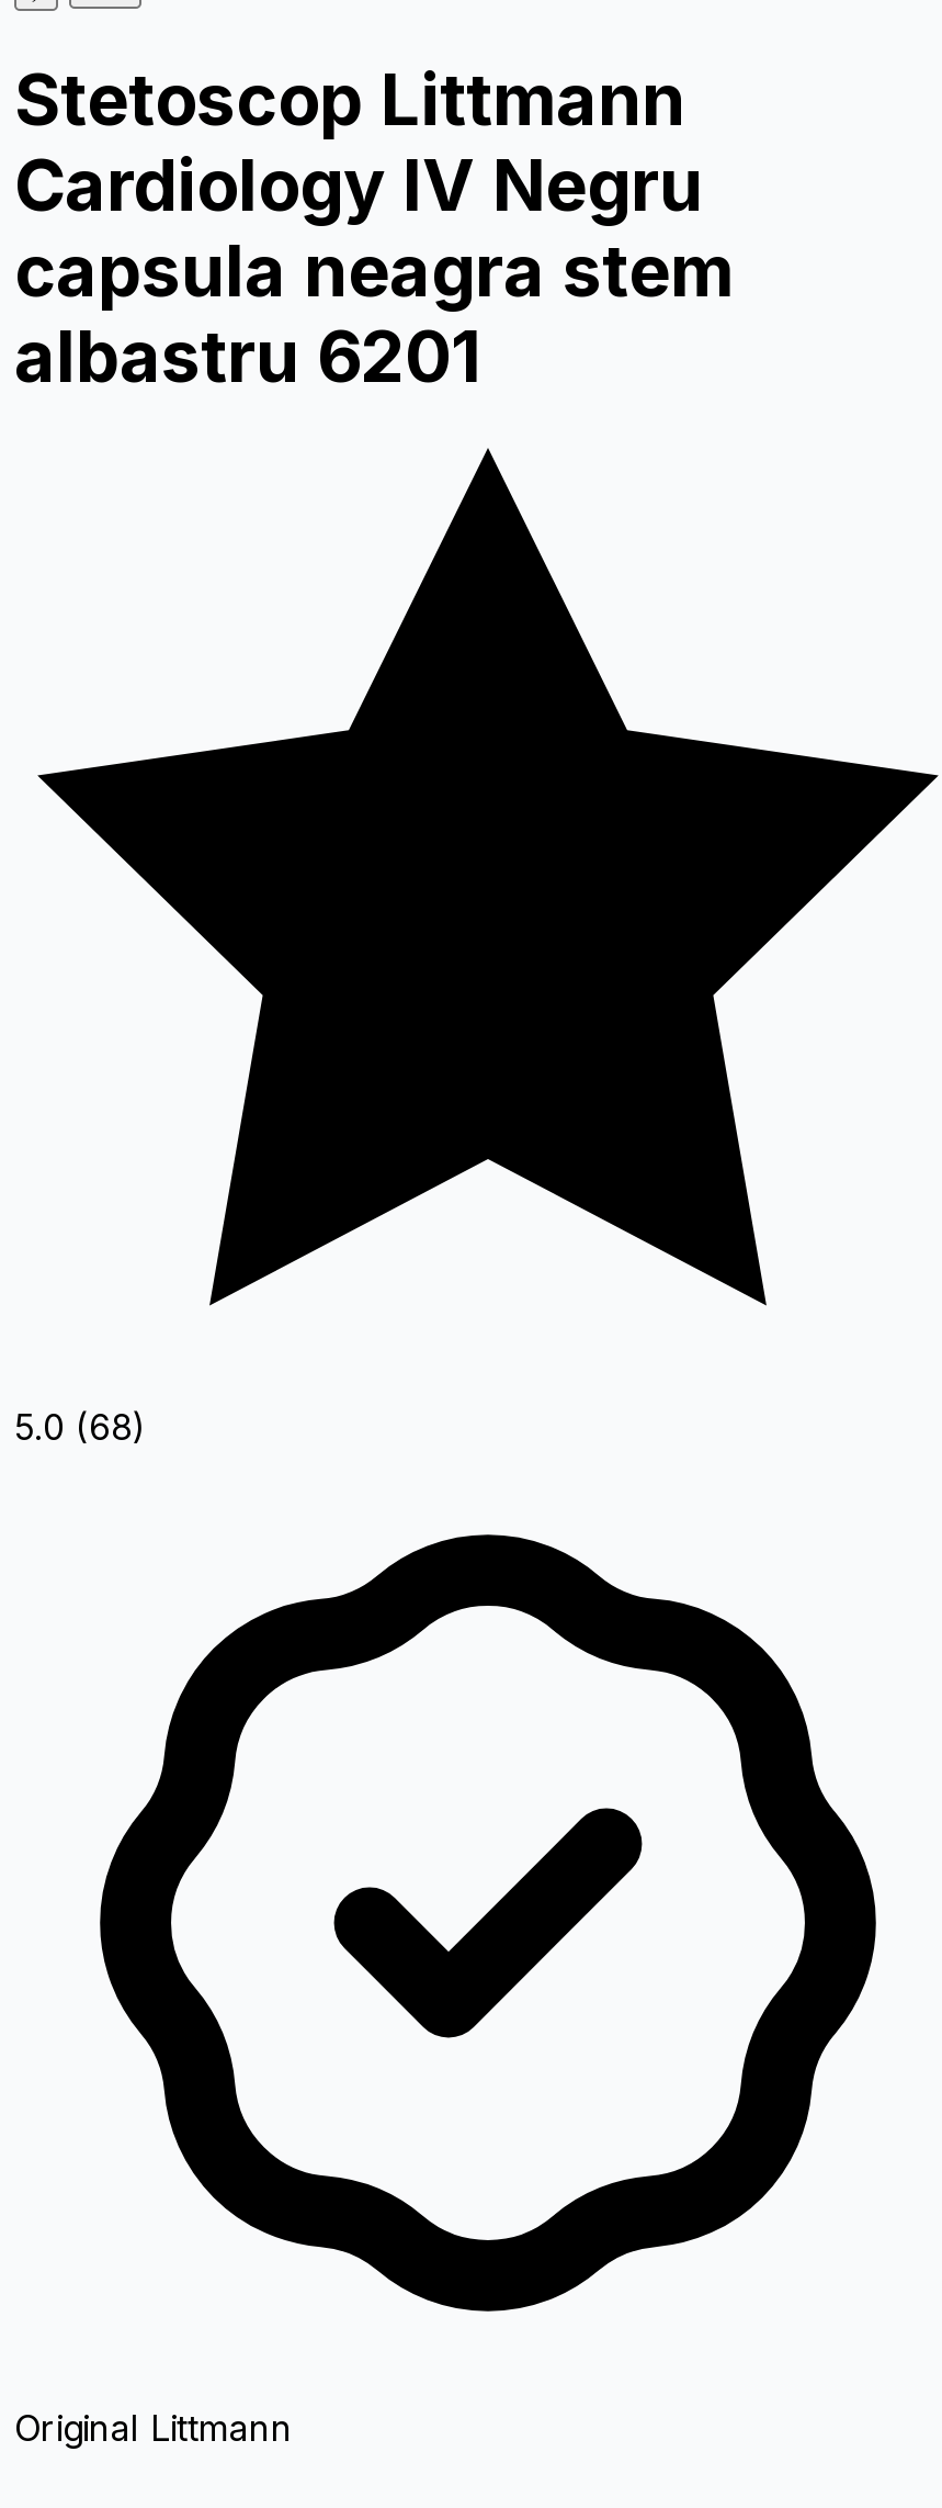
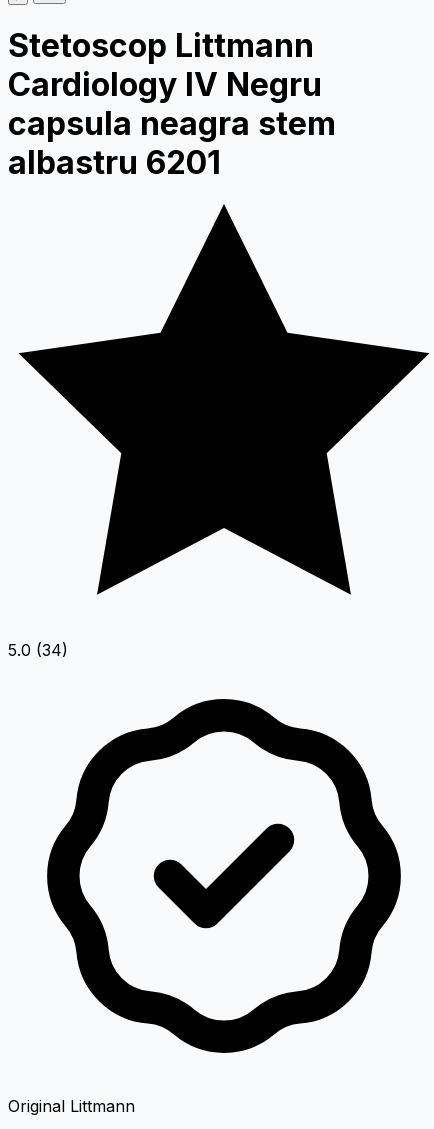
- 5.0 (68)
+ 5.0 (34)
